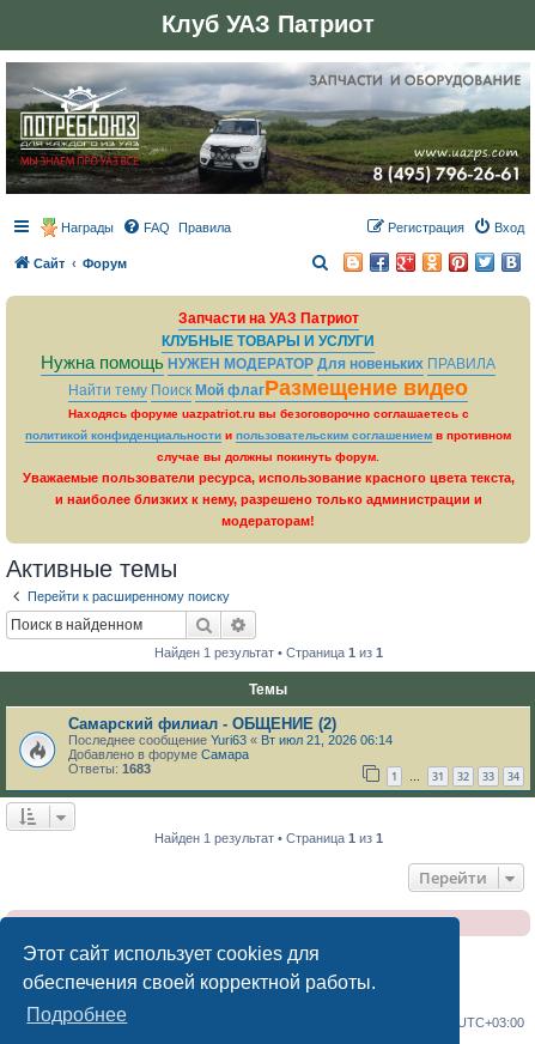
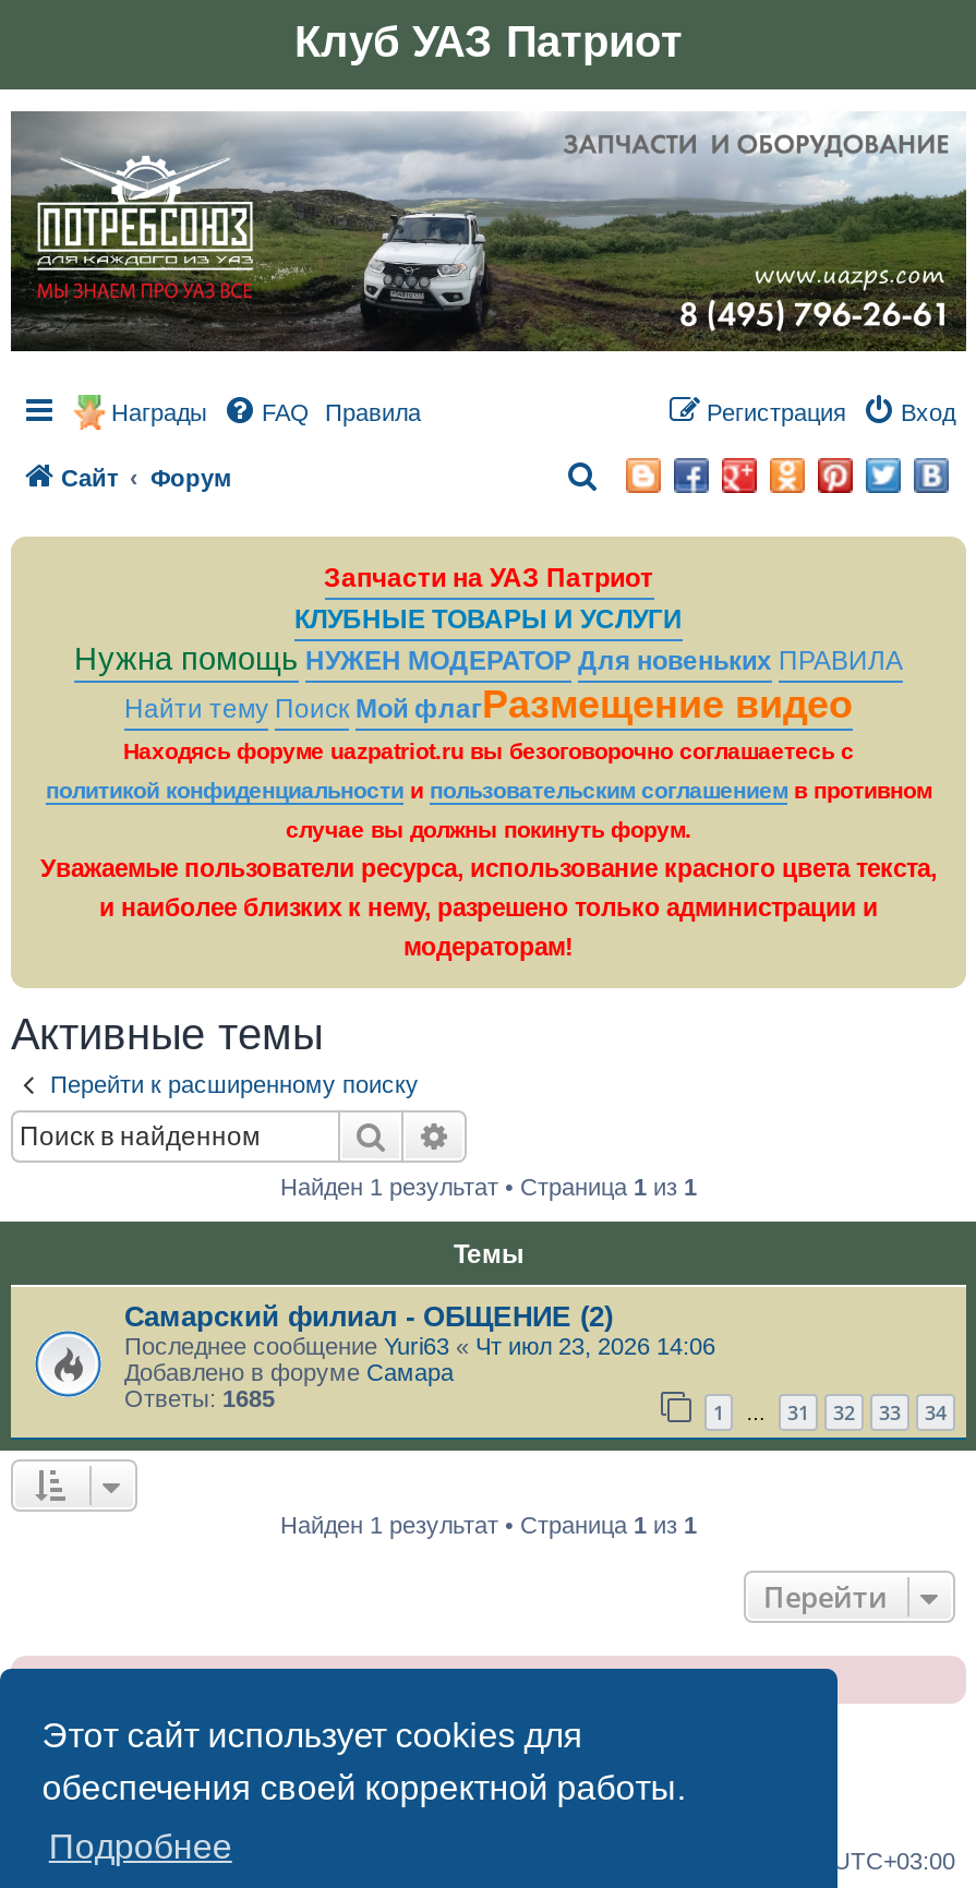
- Последнее сообщение Yuri63 «Вт июл 21, 2026 06:14
+ Последнее сообщение Yuri63 «Чт июл 23, 2026 14:06

- Ответы: 1683
+ Ответы: 1685
